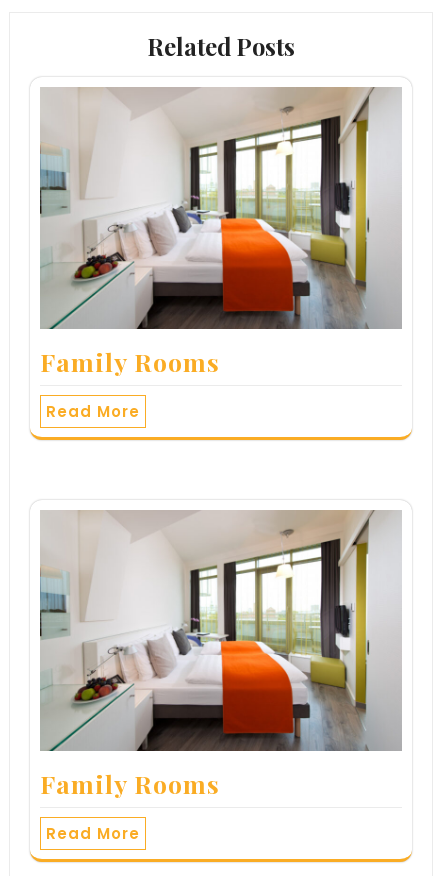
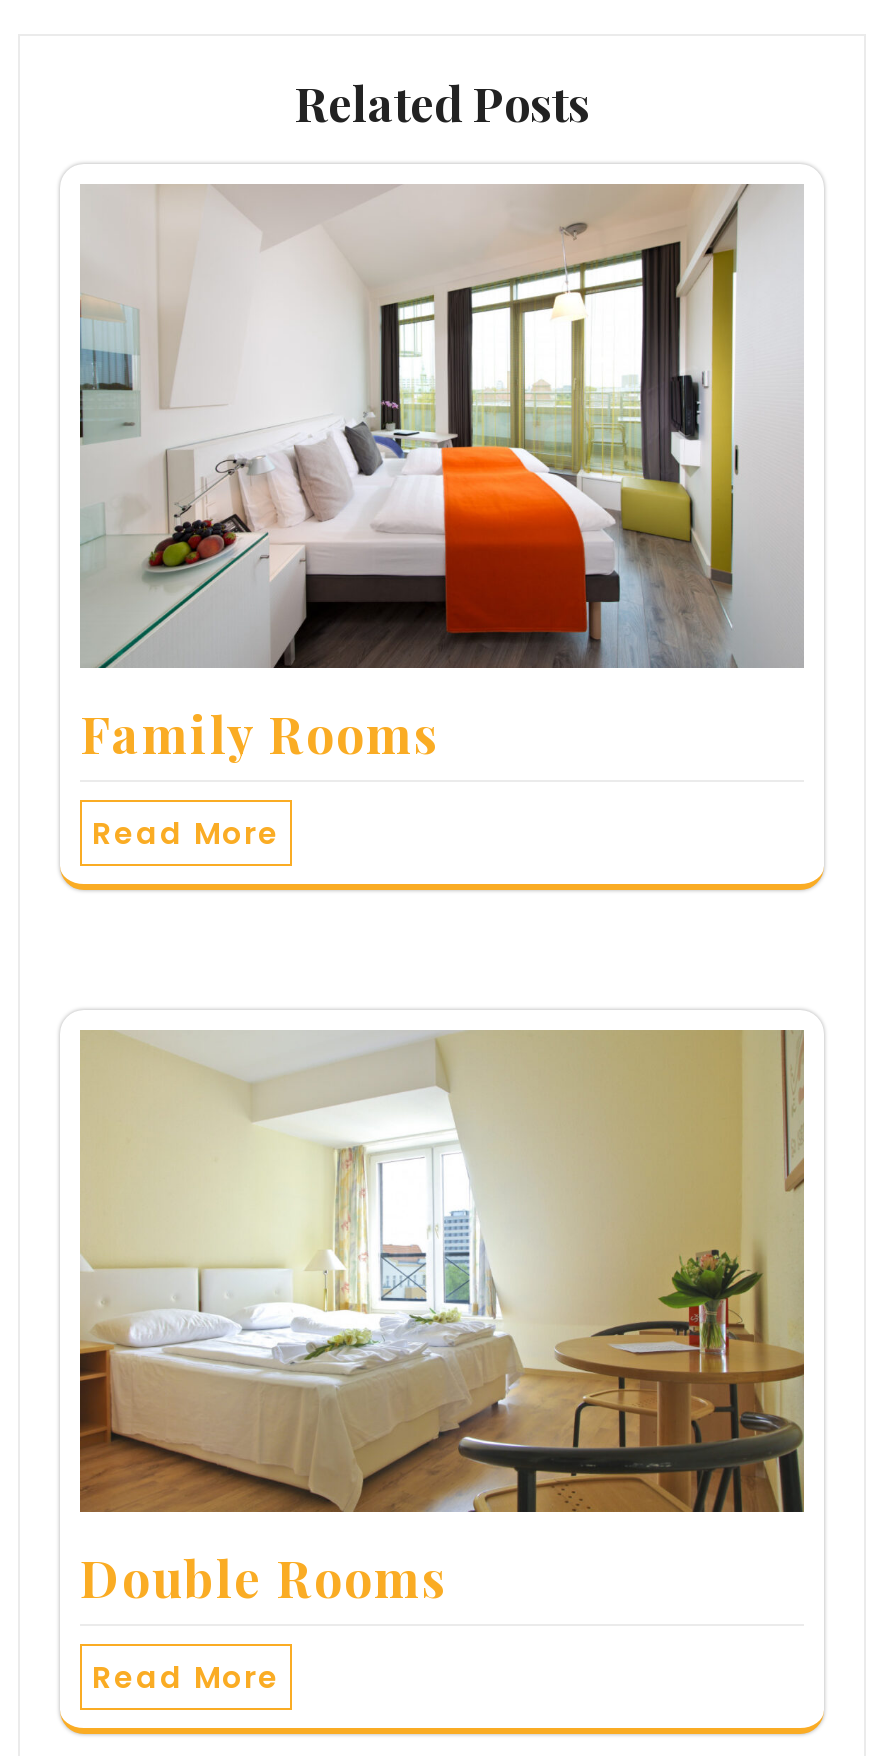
- [image]
- Family Rooms
+ [image]
+ Double Rooms
